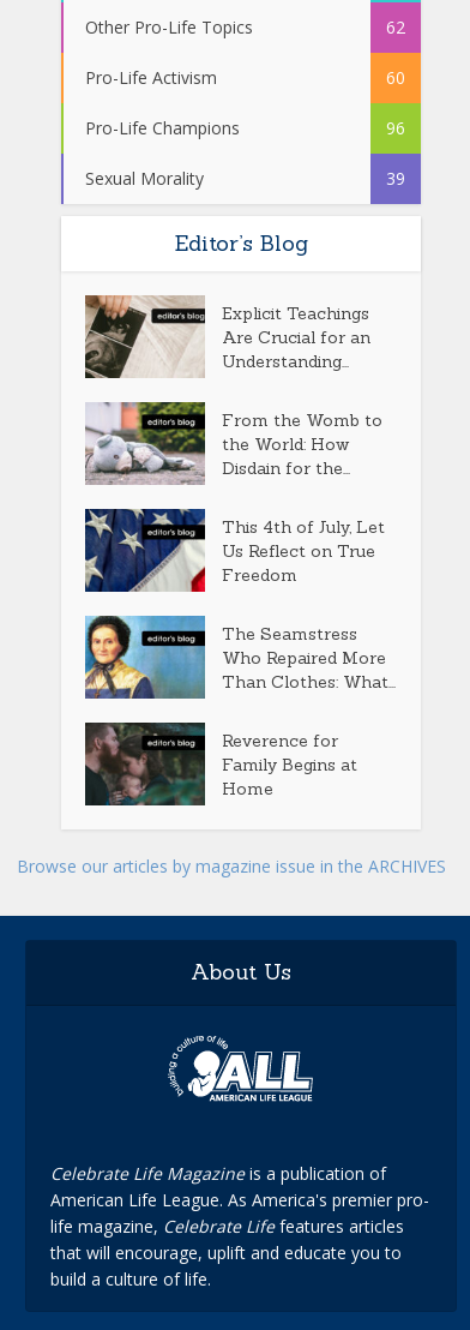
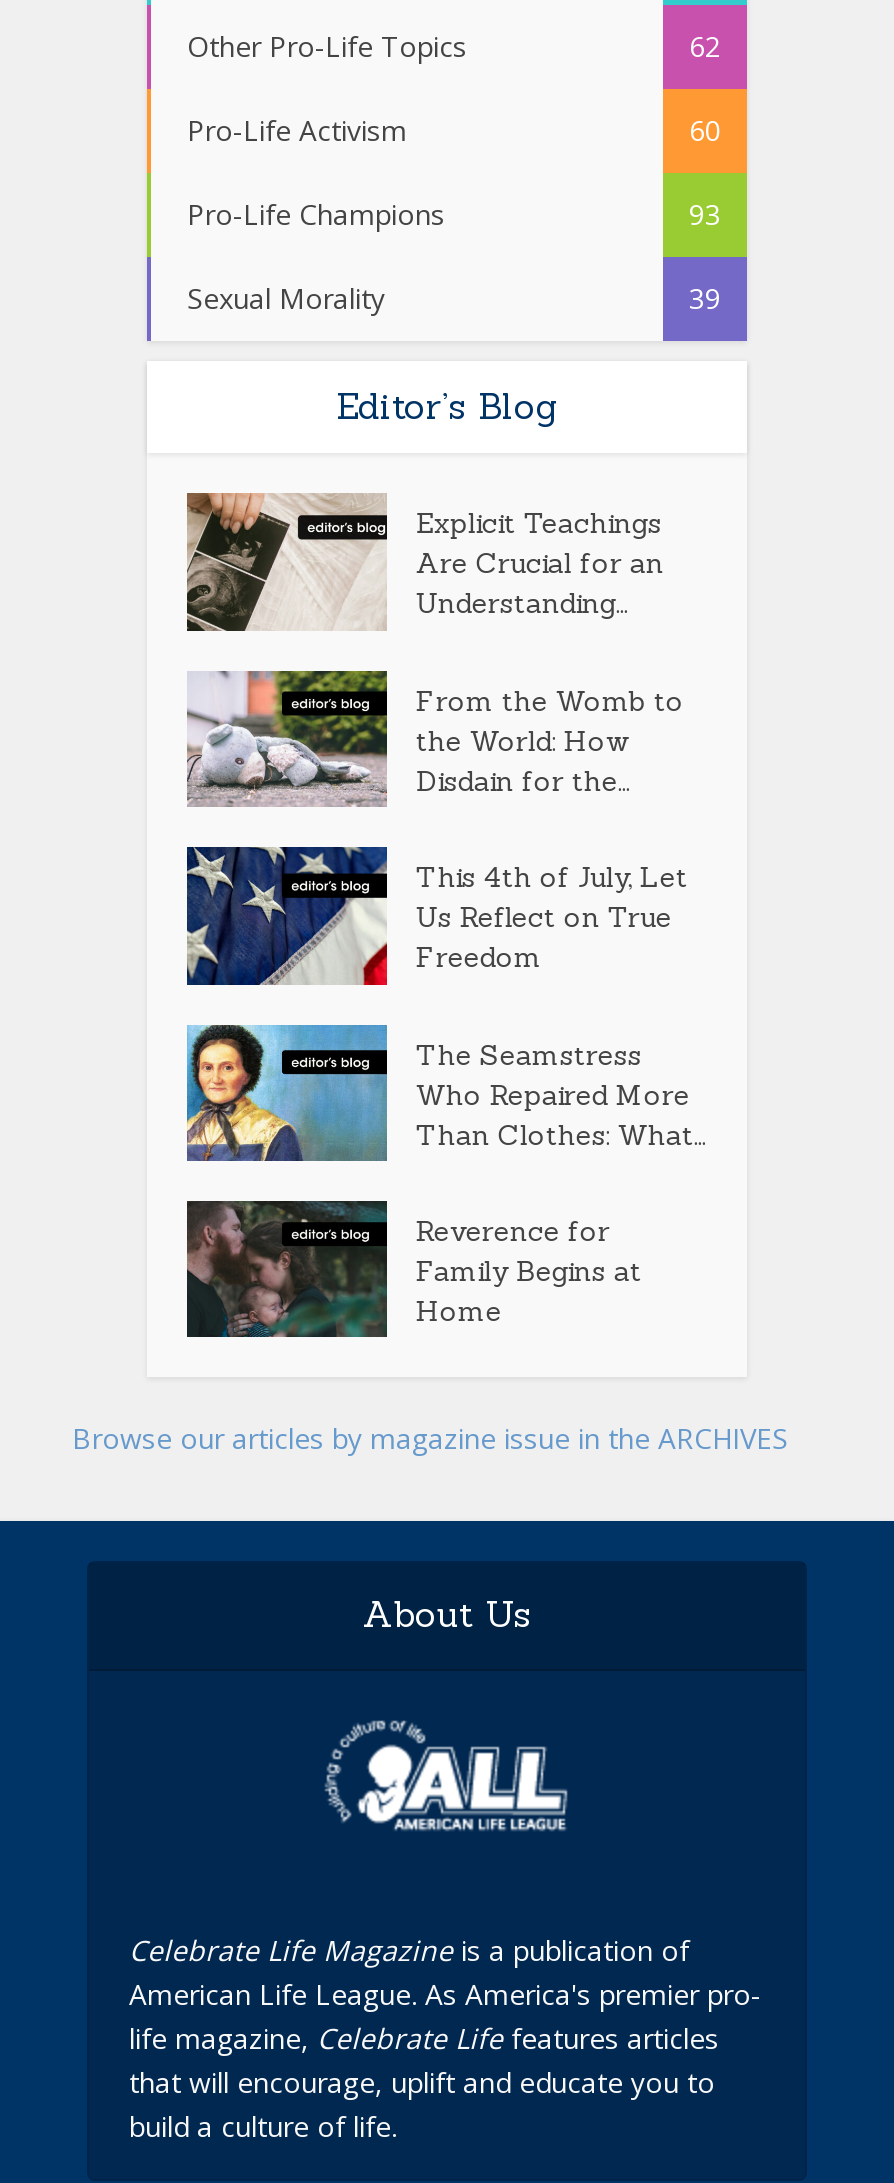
- 96
+ 93
